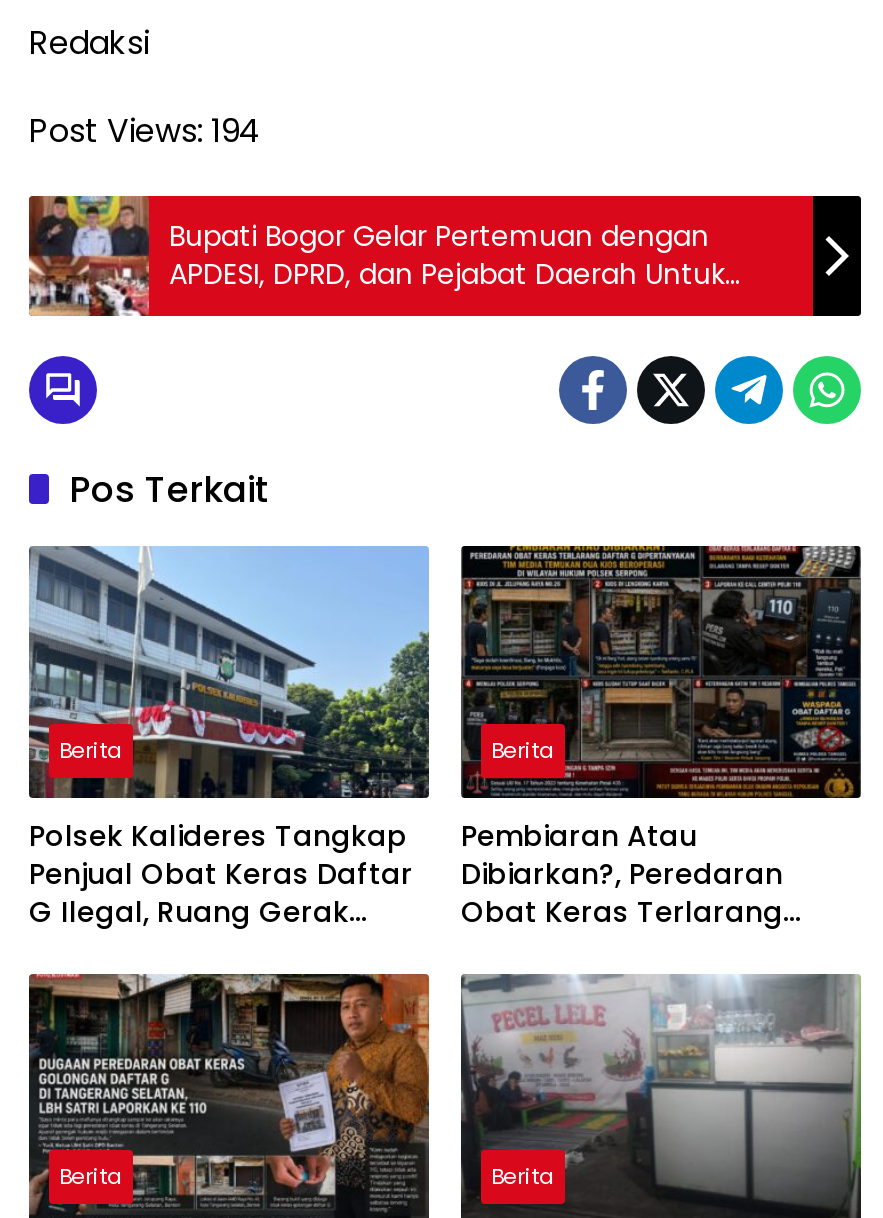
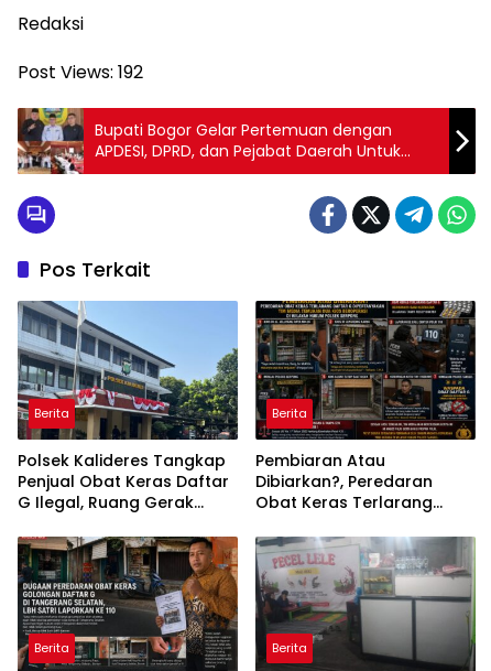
- Post Views: 194
+ Post Views: 192
